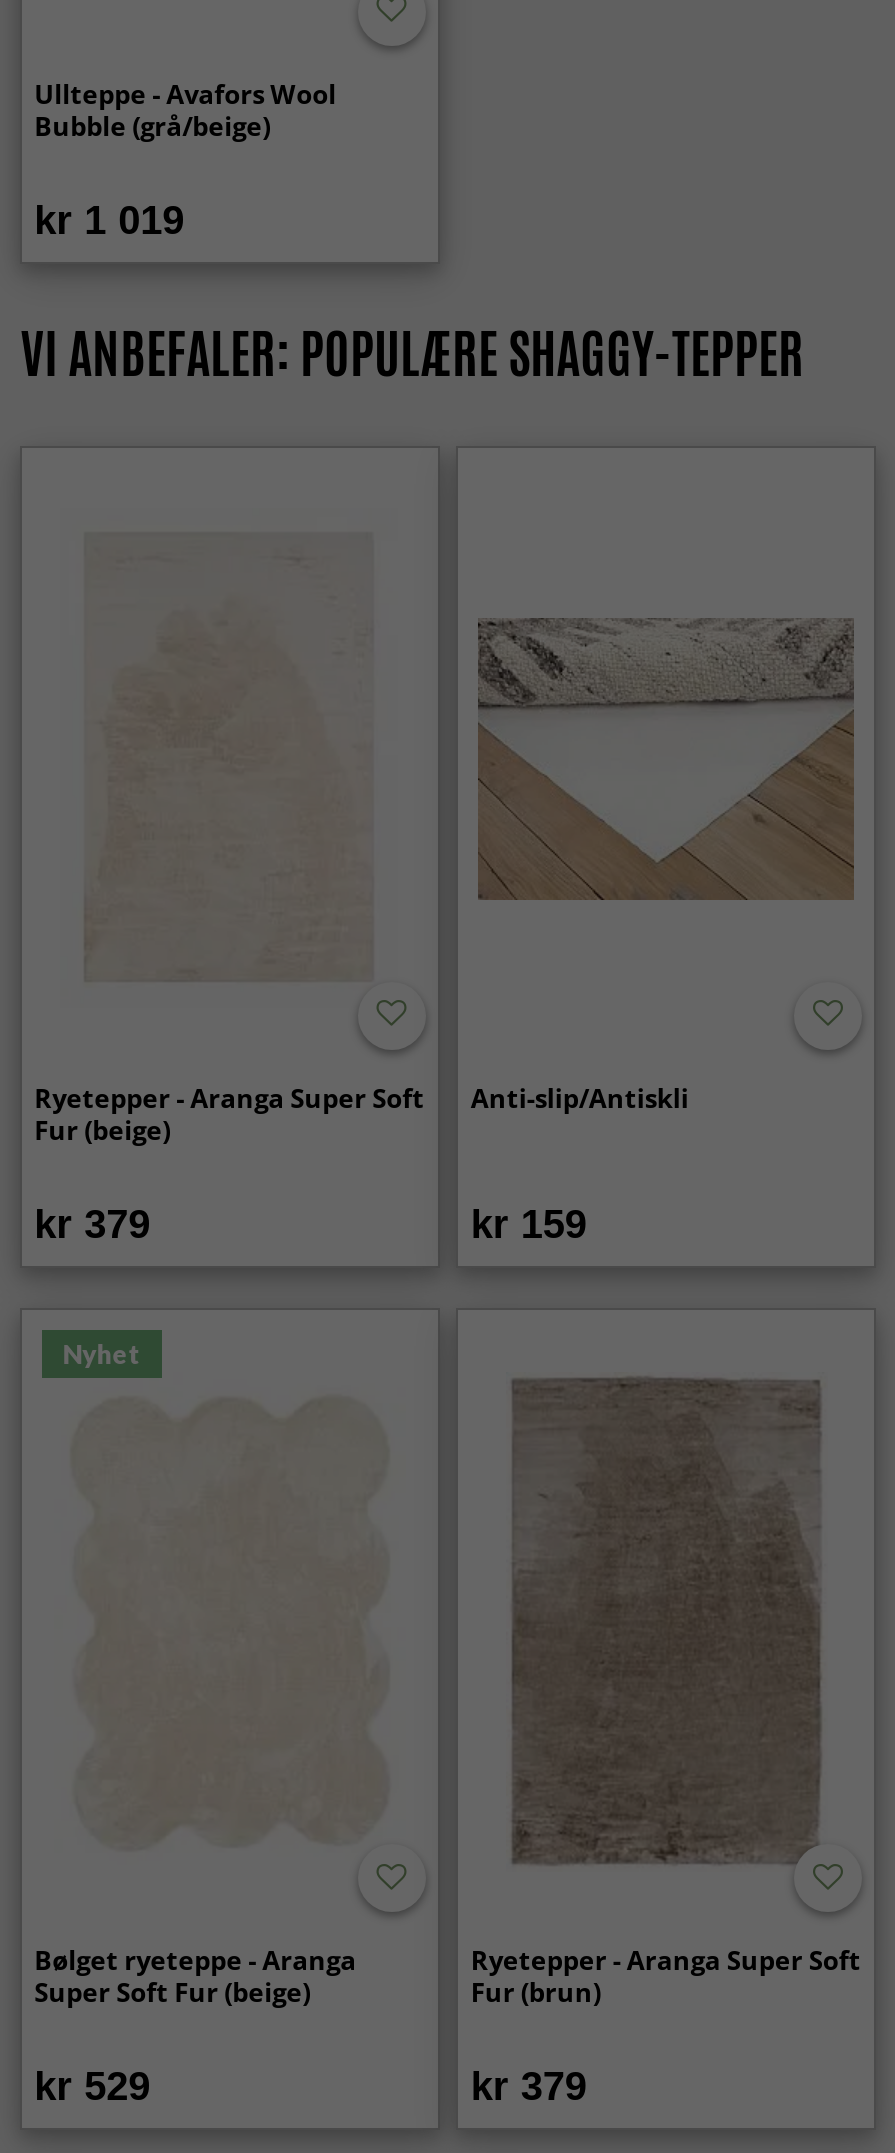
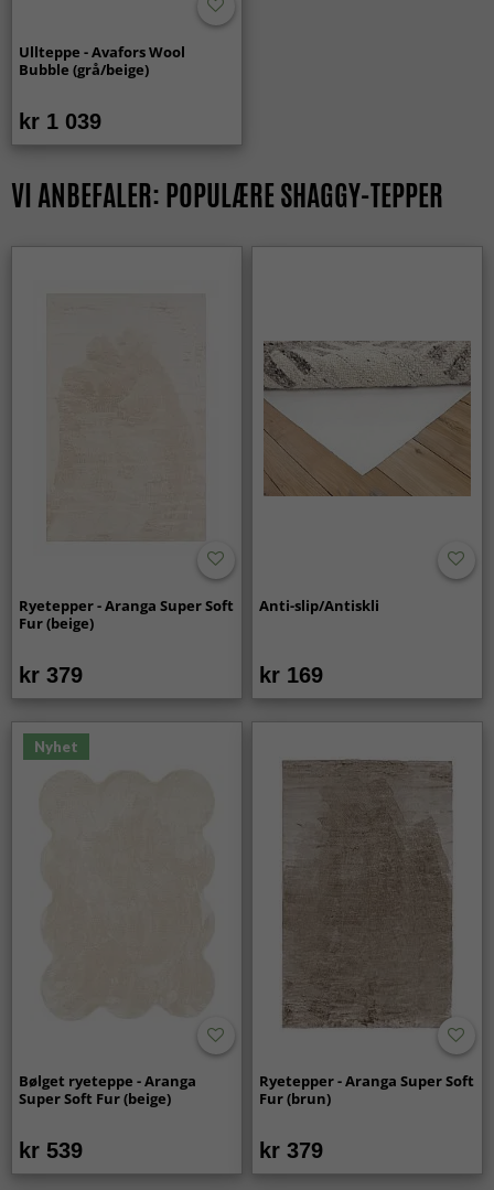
- kr 1 019
+ kr 1 039

- kr 159
+ kr 169

- kr 529
+ kr 539
